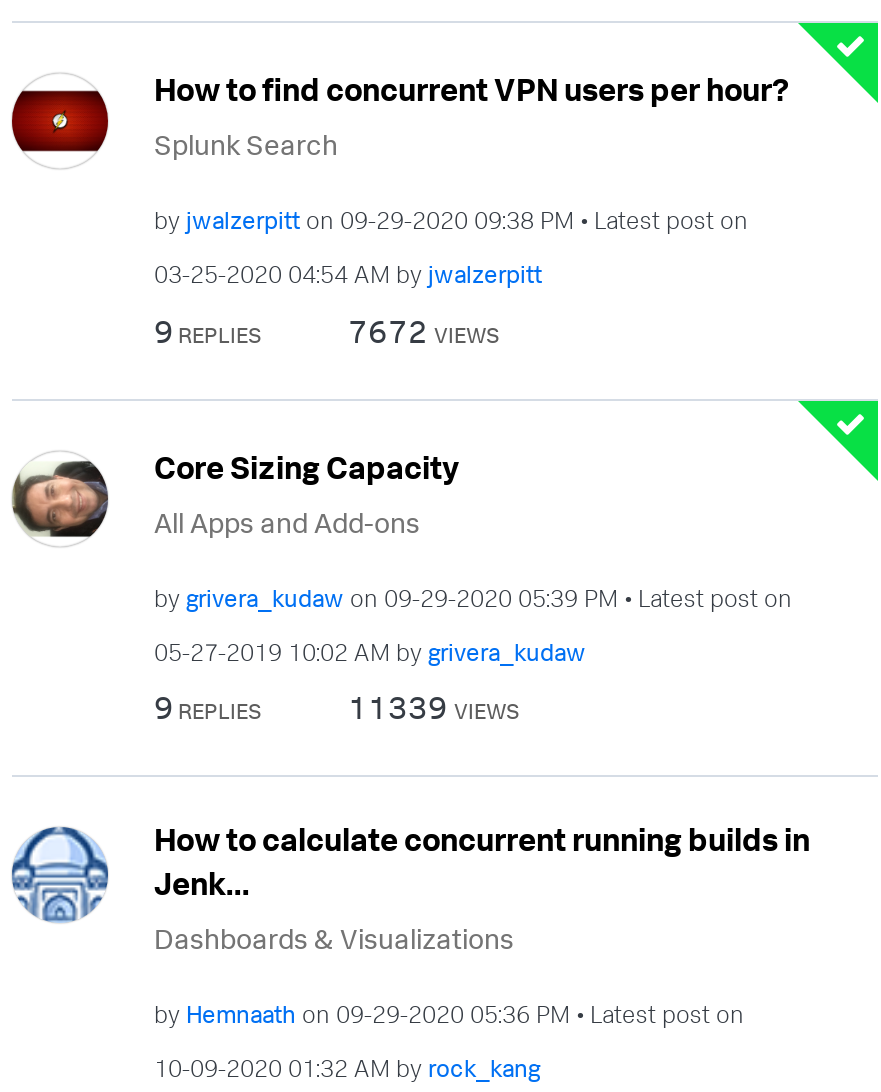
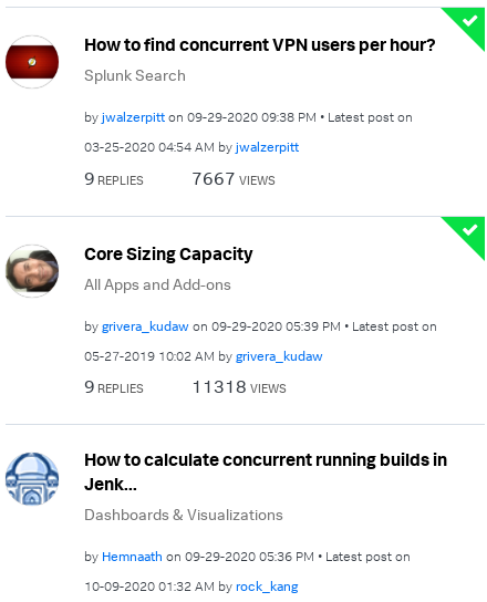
- 7672 VIEWS
+ 7667 VIEWS

- 11339 VIEWS
+ 11318 VIEWS
